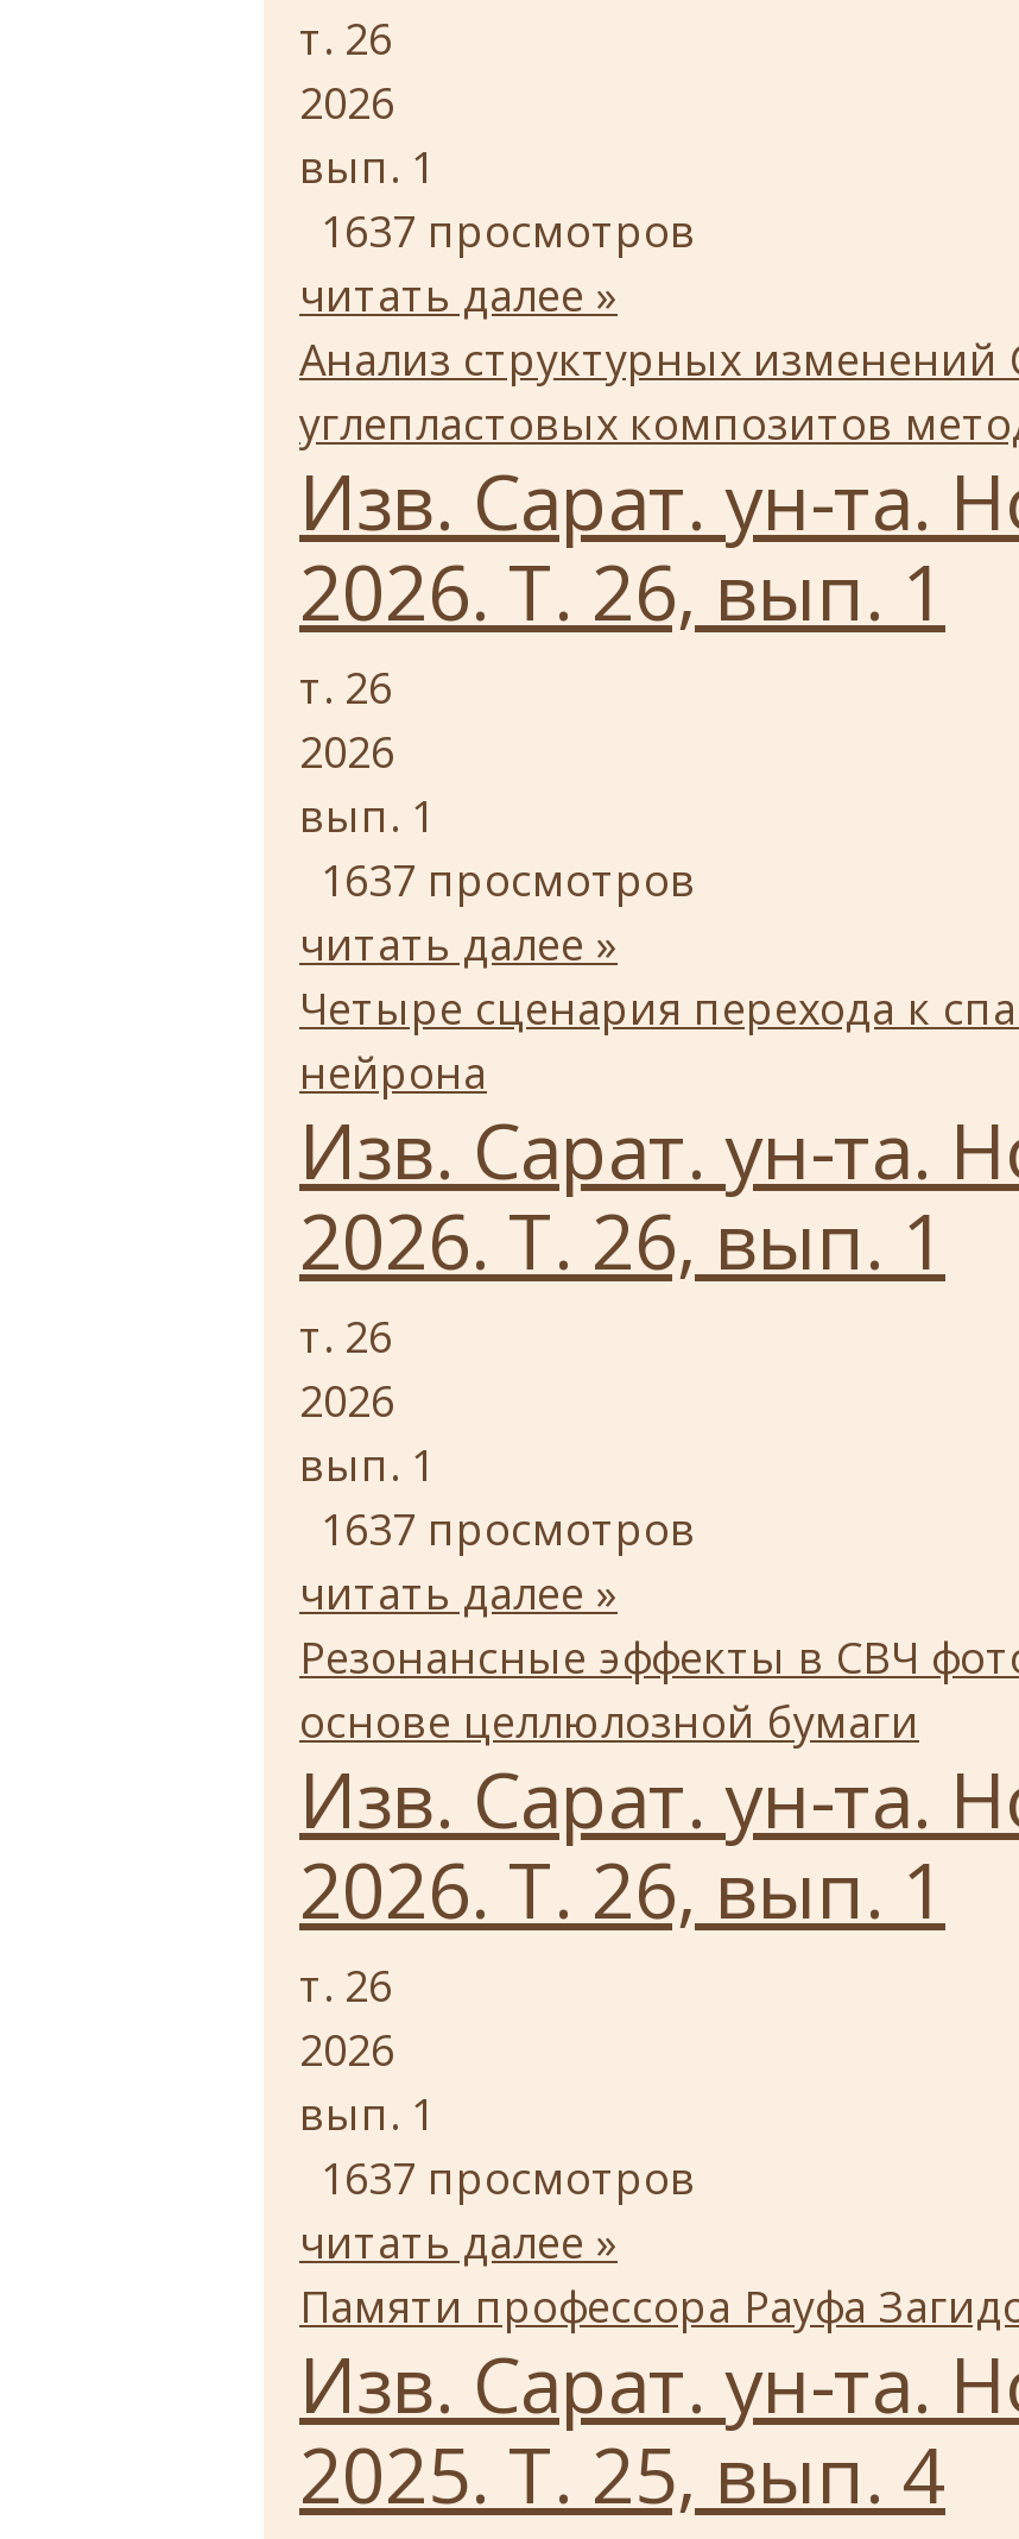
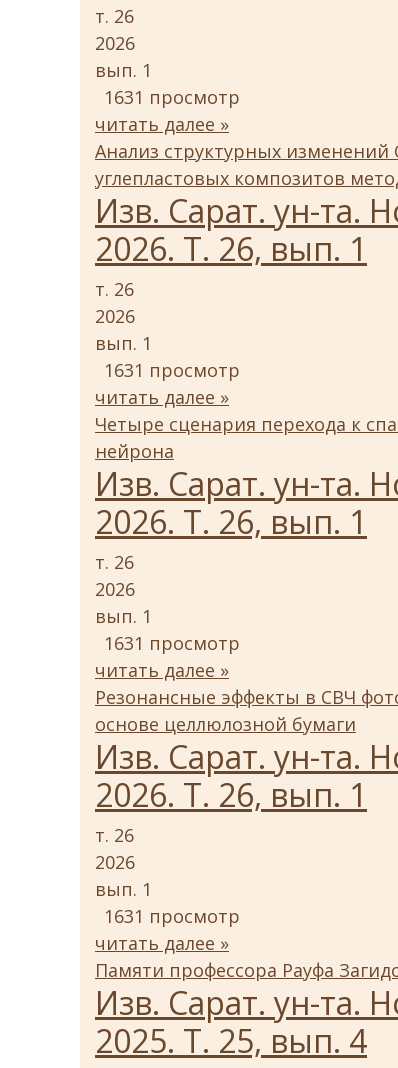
- 1637 просмотров
+ 1631 просмотр

- 1637 просмотров
+ 1631 просмотр

- 1637 просмотров
+ 1631 просмотр

- 1637 просмотров
+ 1631 просмотр
